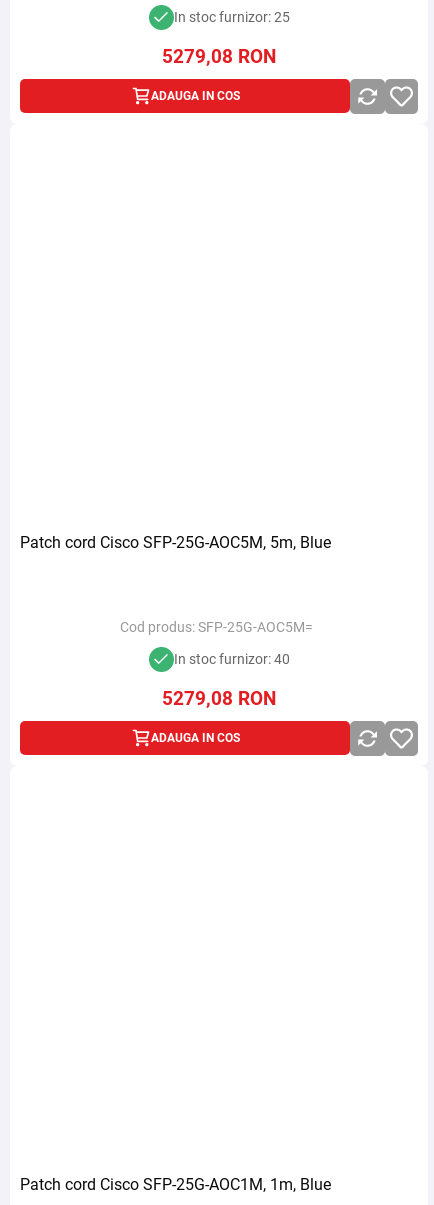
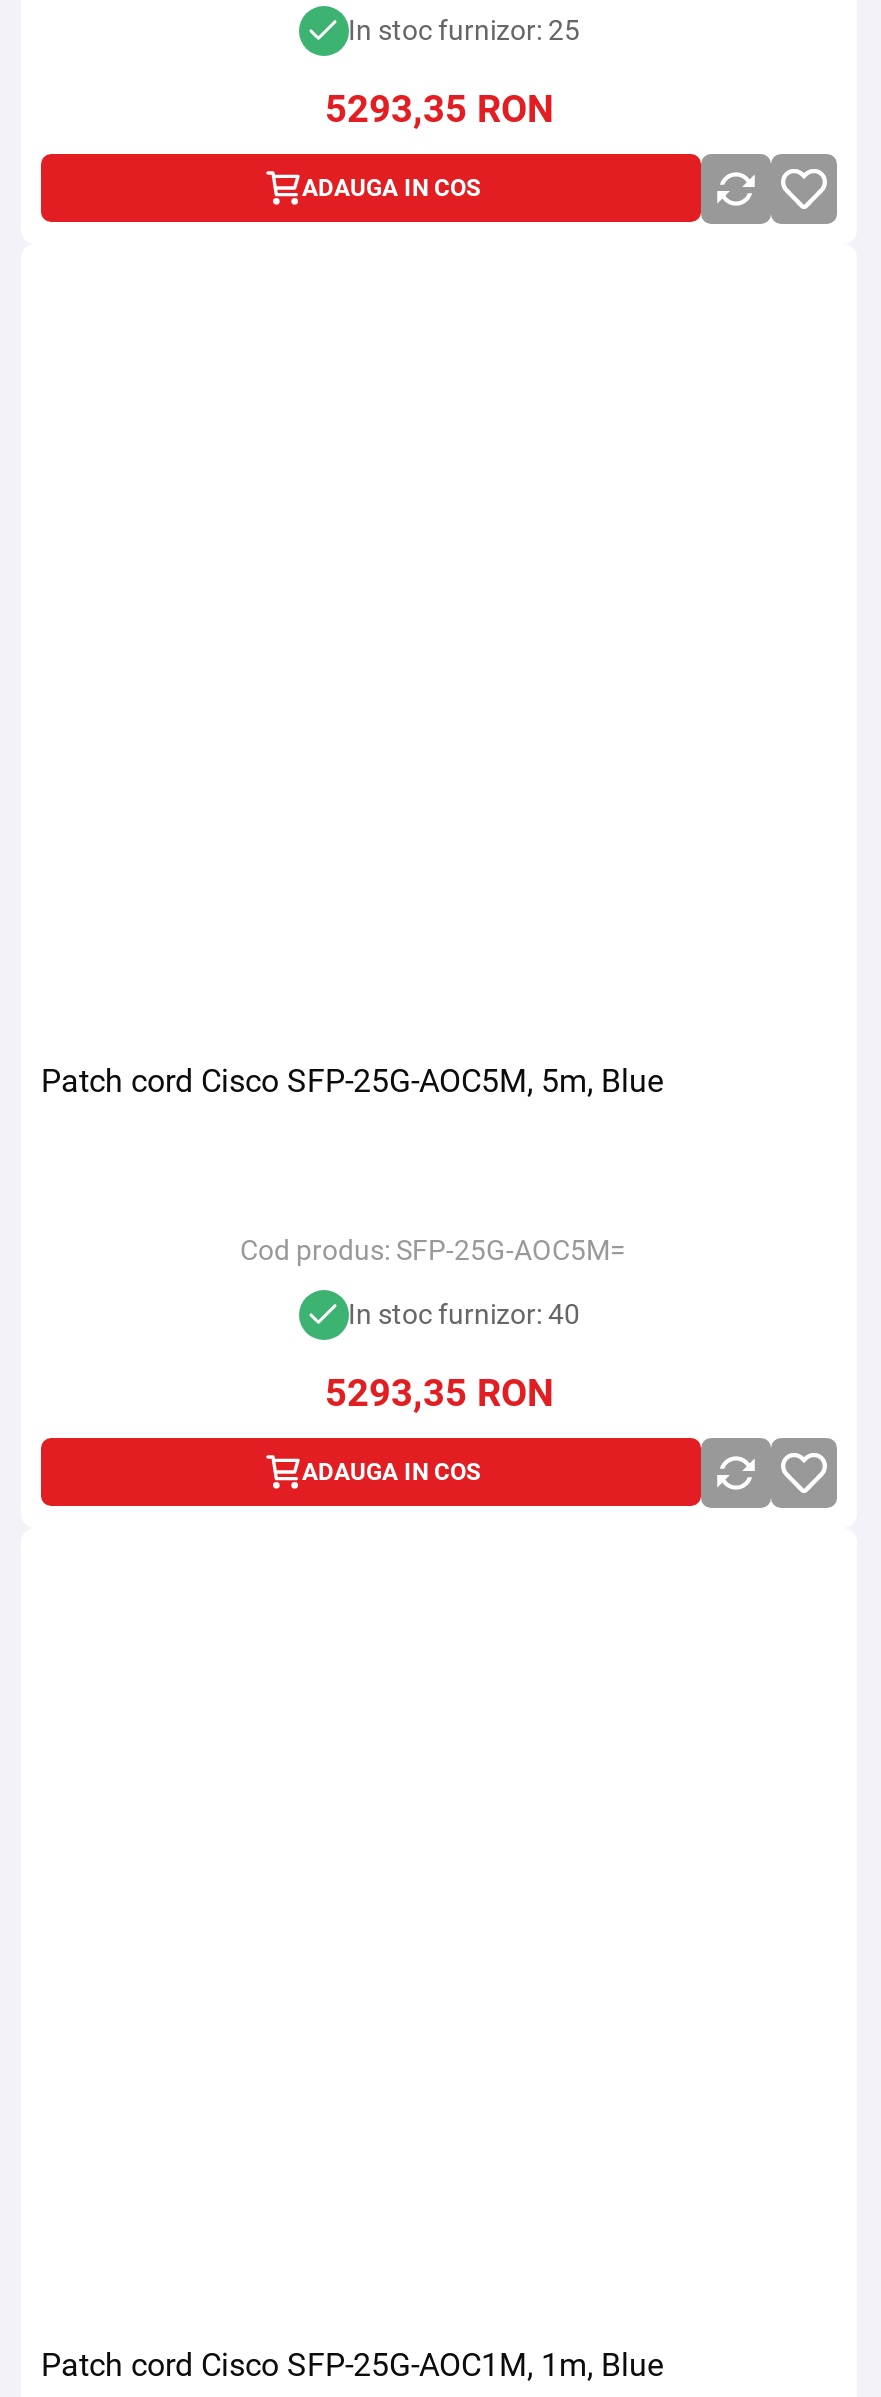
- 5279,08 RON
+ 5293,35 RON

- 5279,08 RON
+ 5293,35 RON
